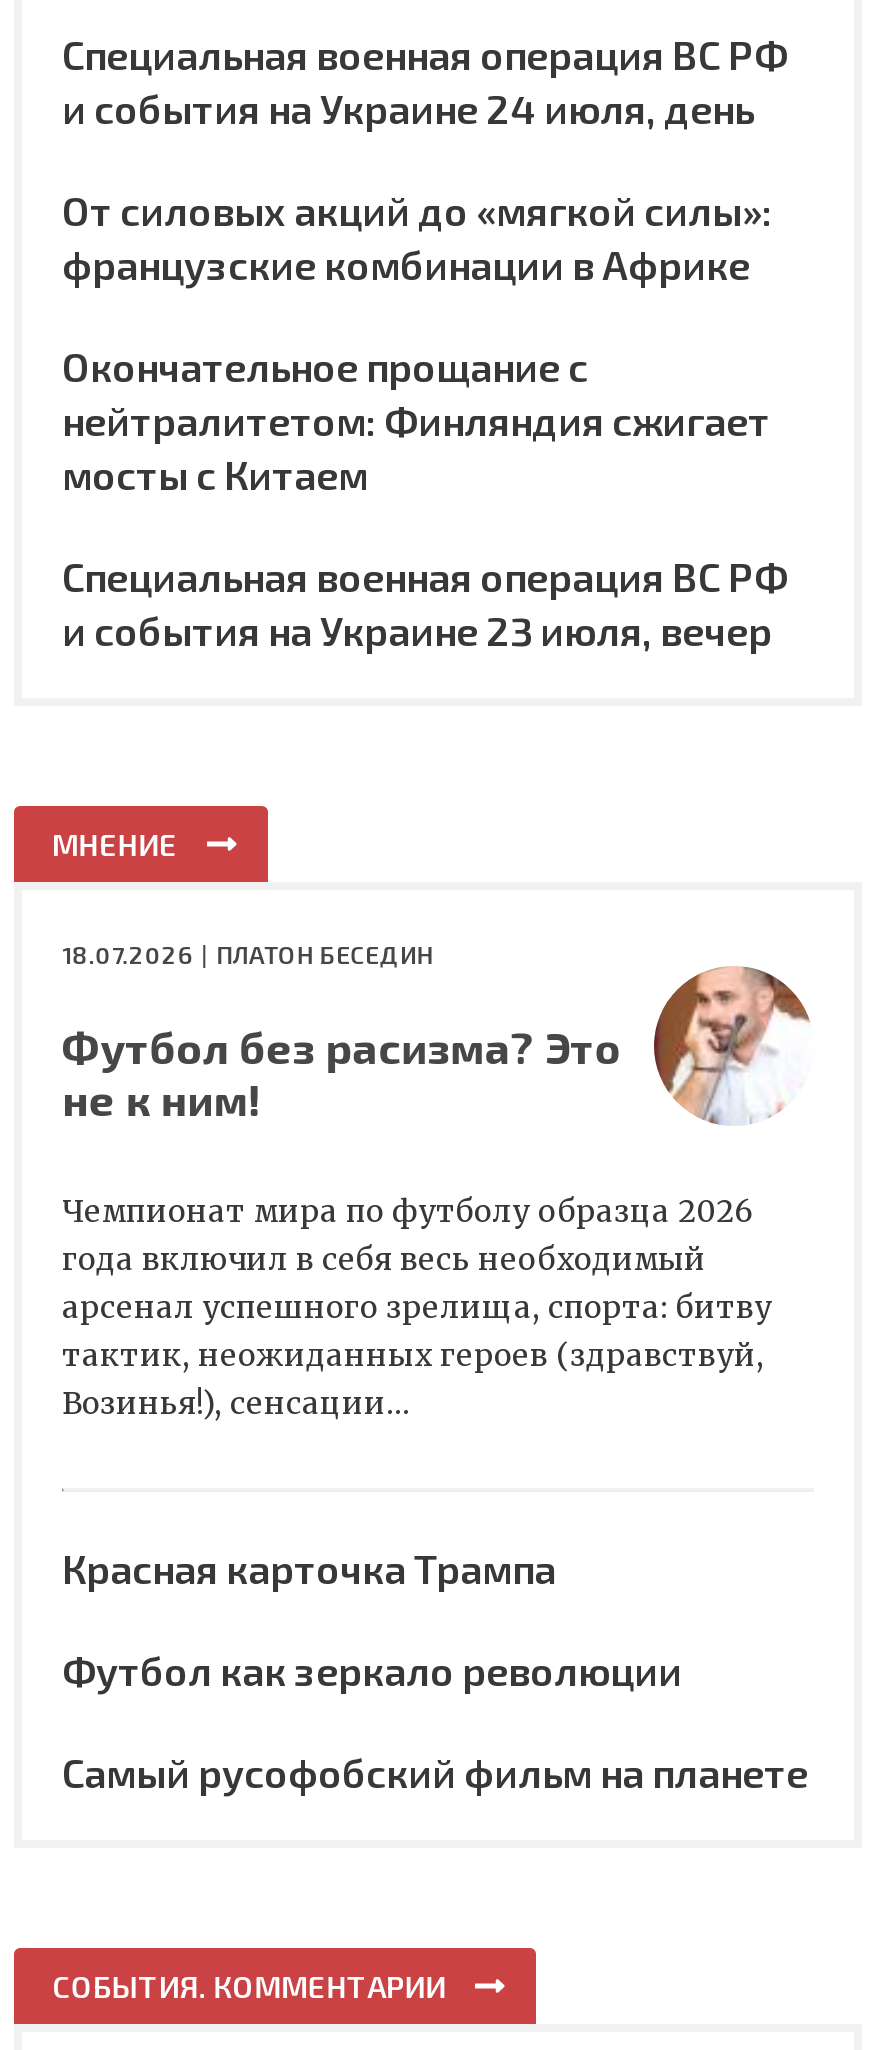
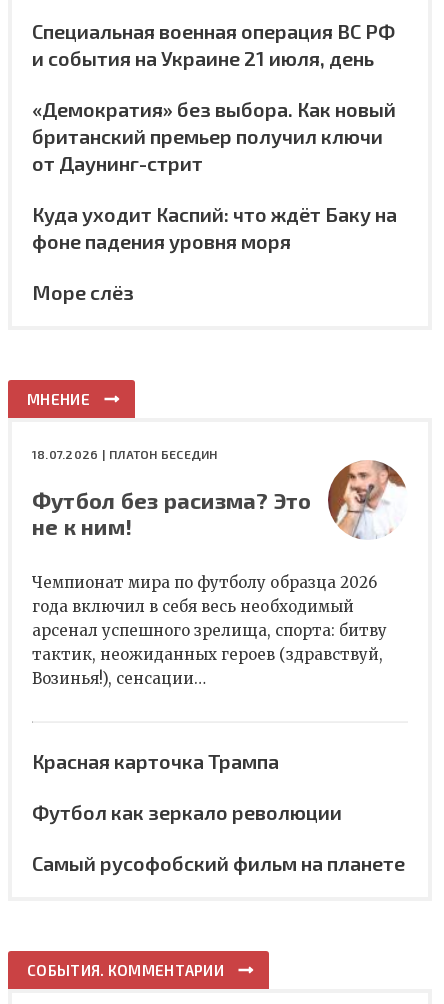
- и события на Украине 24 июля, день
+ и события на Украине 21 июля, день

- От силовых акций до «мягкой силы»:
- французские комбинации в Африке
+ «Демократия» без выбора. Как новый
+ британский премьер получил ключи
+ от Даунинг-стрит

- Окончательное прощание с
- нейтралитетом: Финляндия сжигает
- мосты с Китаем
+ Куда уходит Каспий: что ждёт Баку на
+ фоне падения уровня моря

- Специальная военная операция ВС РФ
- и события на Украине 23 июля, вечер
+ Море слёз
